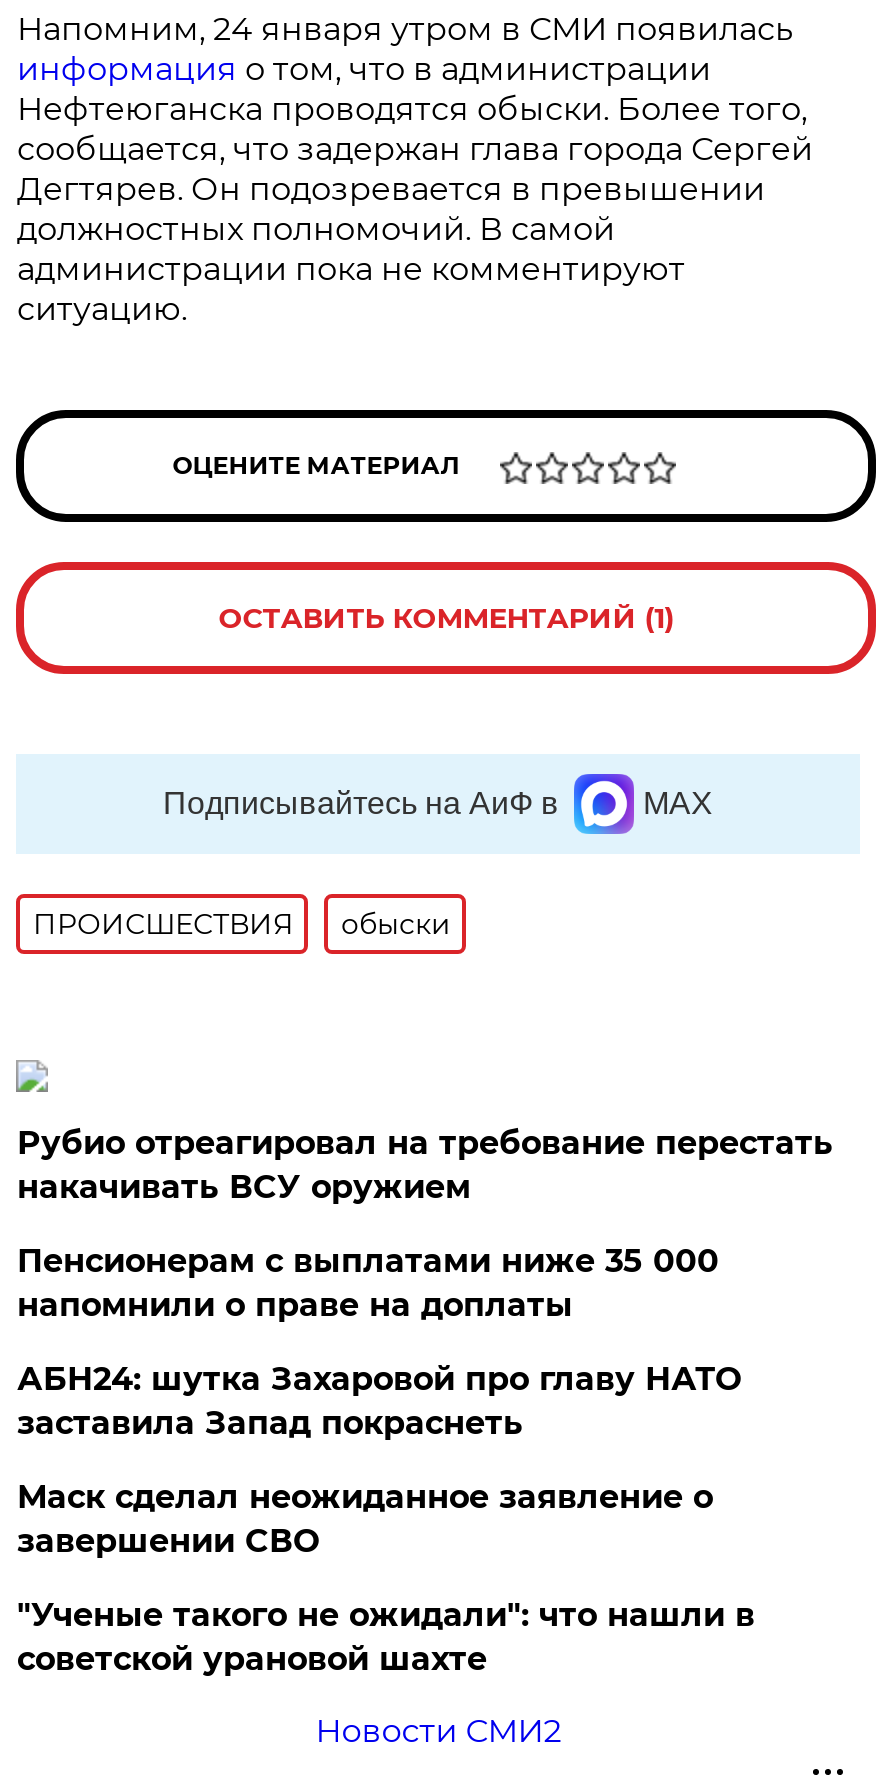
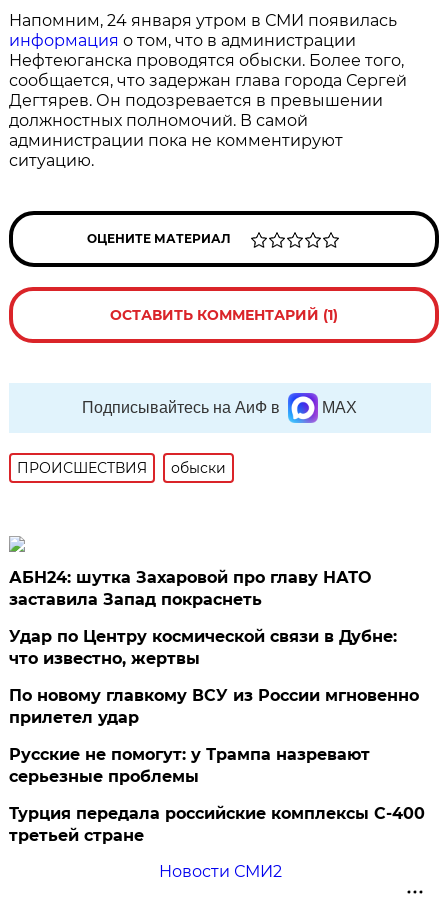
- Рубио отреагировал на требование перестать
- накачивать ВСУ оружием
- Пенсионерам с выплатами ниже 35 000
- напомнили о праве на доплаты

moved up: АБН24: шутка Захаровой про главу НАТО | заставила Запад покраснеть

- Маск сделал неожиданное заявление о
- завершении СВО
- "Ученые такого не ожидали": что нашли в
- советской урановой шахте
+ Удар по Центру космической связи в Дубне:
+ что известно, жертвы
+ По новому главкому ВСУ из России мгновенно
+ прилетел удар
+ Русские не помогут: у Трампа назревают
+ серьезные проблемы
+ Турция передала российские комплексы С-400
+ третьей стране
